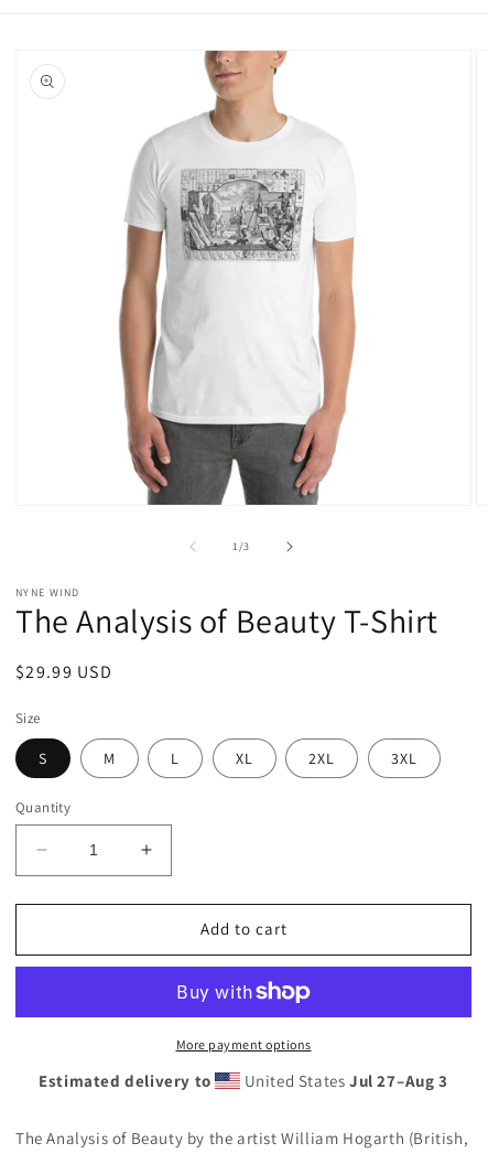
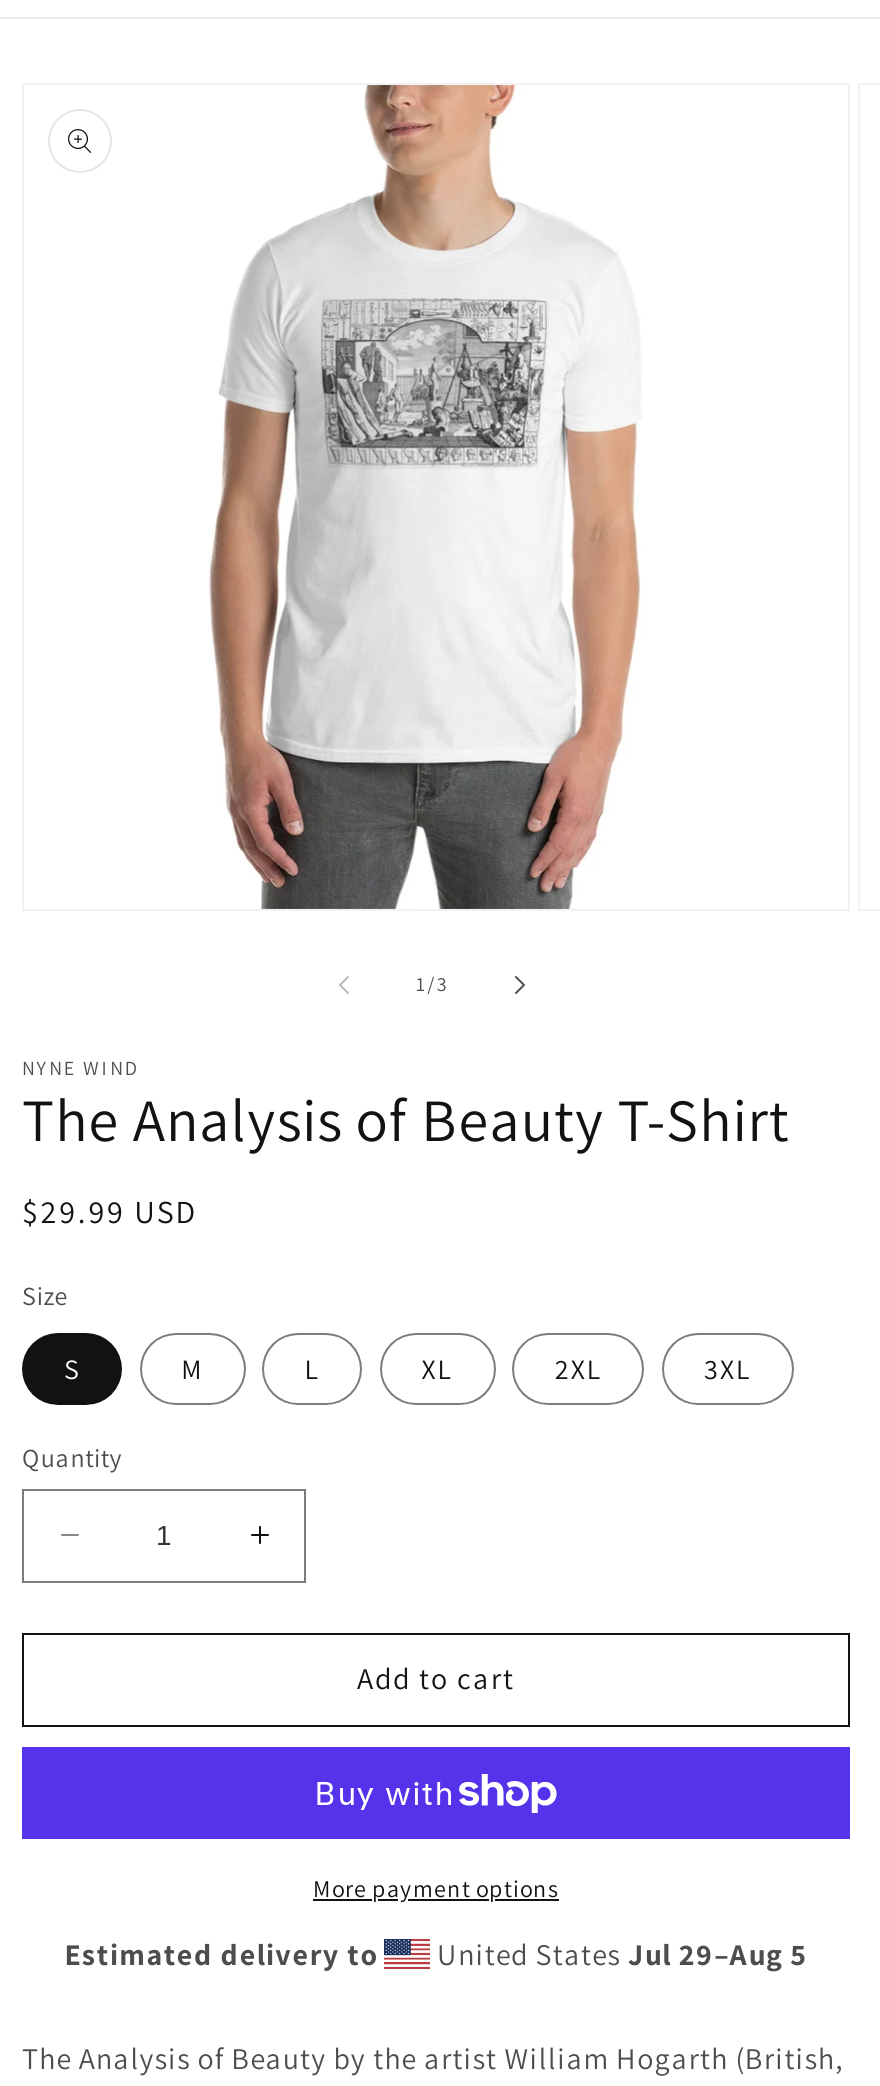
- United States Jul 27–Aug 3
+ United States Jul 29–Aug 5
